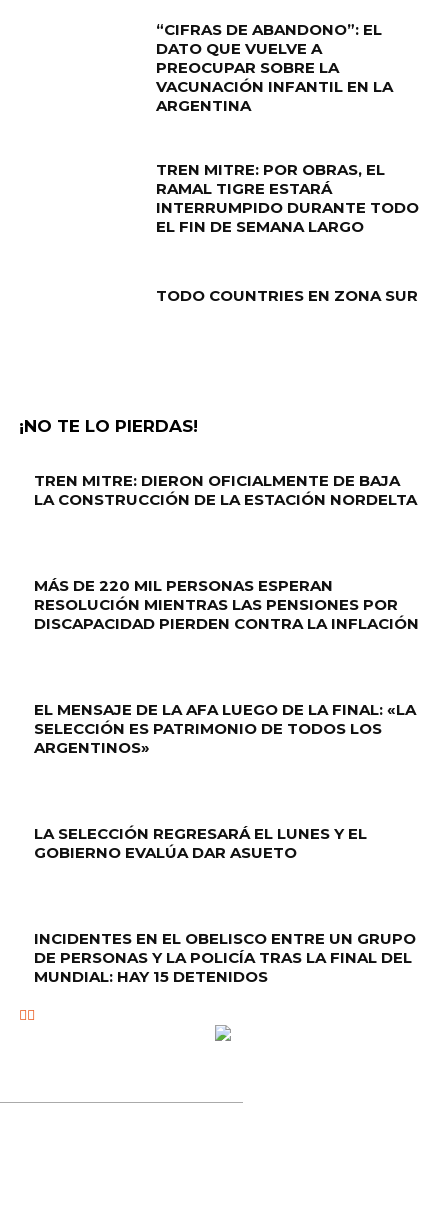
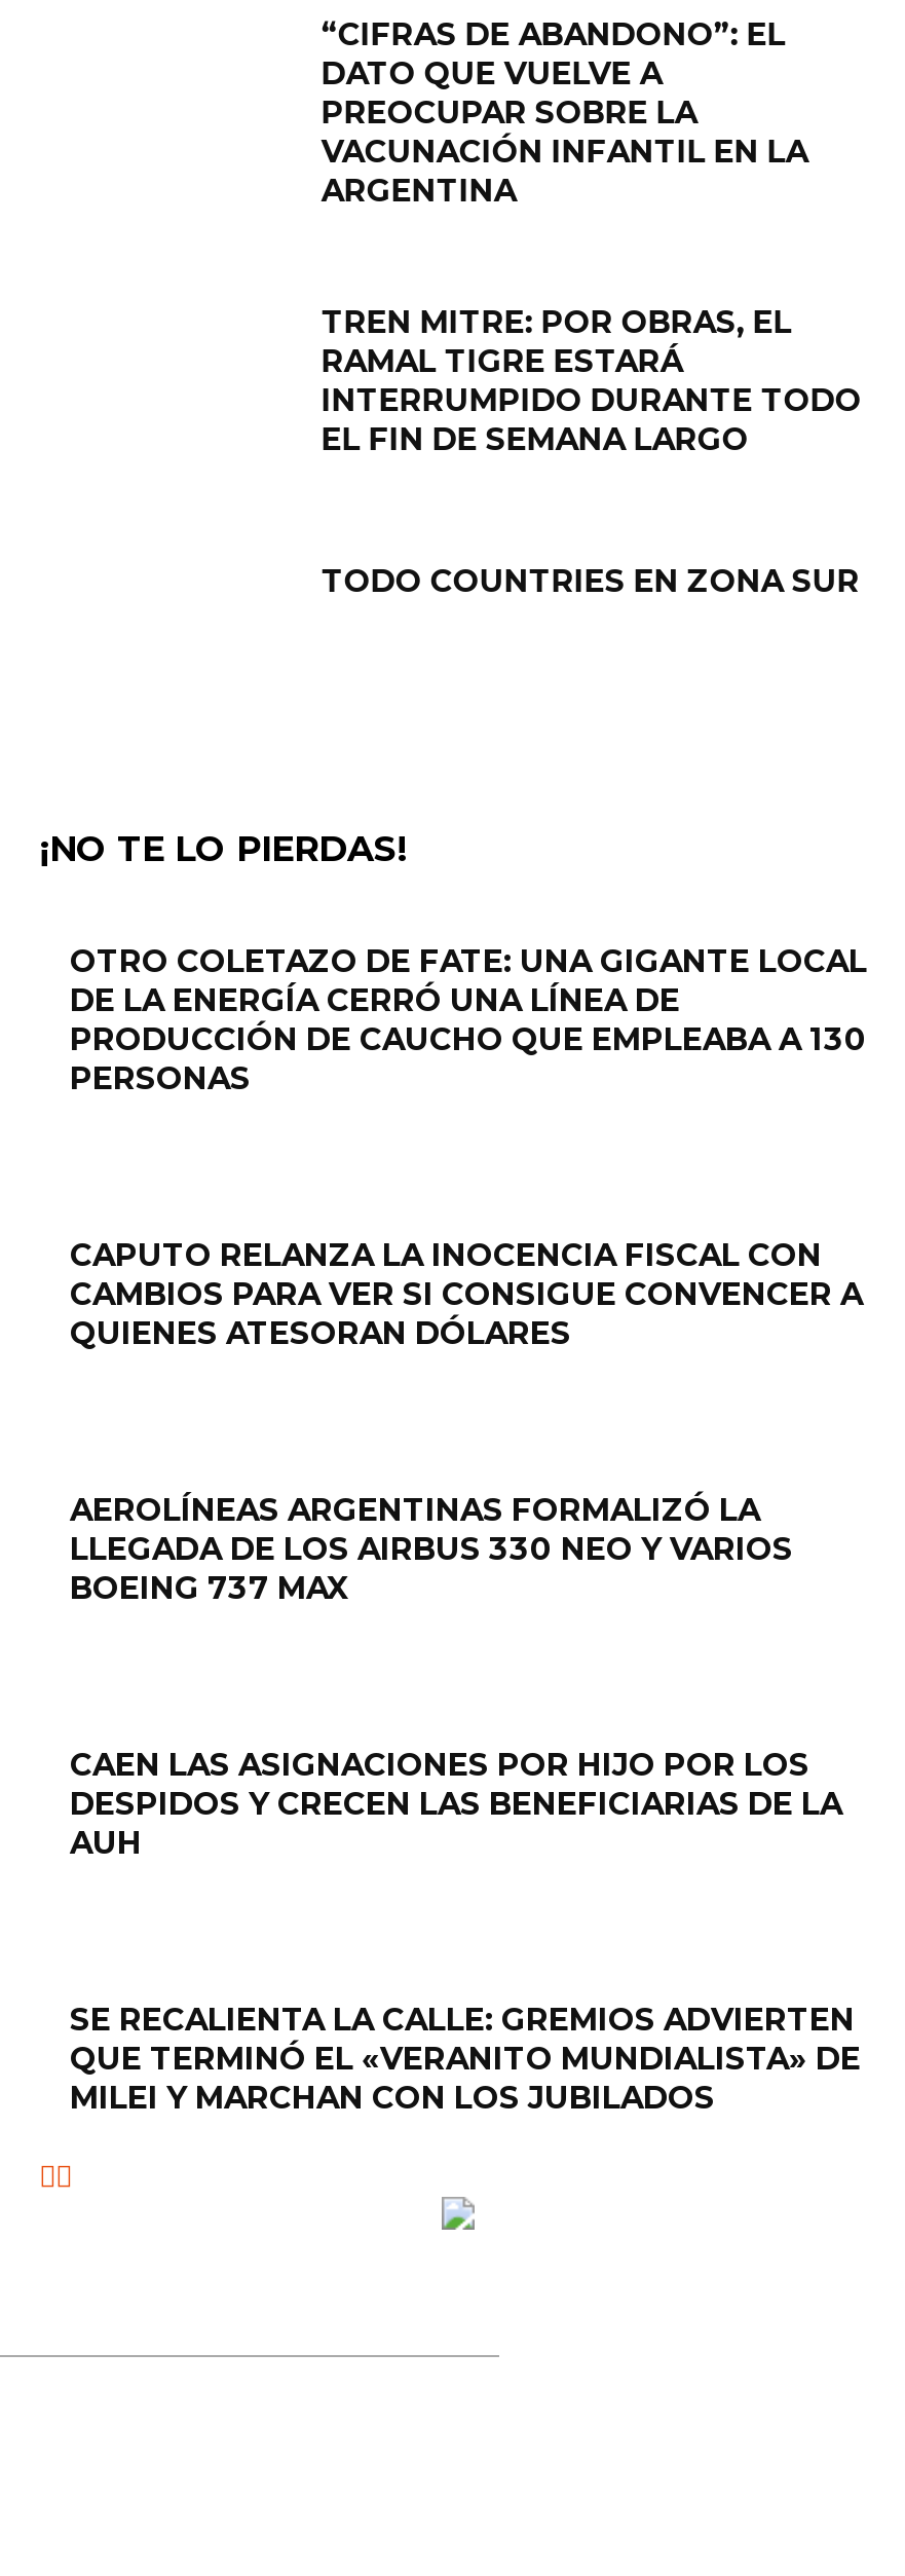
- TREN MITRE: DIERON OFICIALMENTE DE BAJA
- LA CONSTRUCCIÓN DE LA ESTACIÓN NORDELTA
+ OTRO COLETAZO DE FATE: UNA GIGANTE LOCAL
+ DE LA ENERGÍA CERRÓ UNA LÍNEA DE
+ PRODUCCIÓN DE CAUCHO QUE EMPLEABA A 130
+ PERSONAS

- MÁS DE 220 MIL PERSONAS ESPERAN
- RESOLUCIÓN MIENTRAS LAS PENSIONES POR
- DISCAPACIDAD PIERDEN CONTRA LA INFLACIÓN
+ CAPUTO RELANZA LA INOCENCIA FISCAL CON
+ CAMBIOS PARA VER SI CONSIGUE CONVENCER A
+ QUIENES ATESORAN DÓLARES

- EL MENSAJE DE LA AFA LUEGO DE LA FINAL: «LA
- SELECCIÓN ES PATRIMONIO DE TODOS LOS
- ARGENTINOS»
+ AEROLÍNEAS ARGENTINAS FORMALIZÓ LA
+ LLEGADA DE LOS AIRBUS 330 NEO Y VARIOS
+ BOEING 737 MAX

- LA SELECCIÓN REGRESARÁ EL LUNES Y EL
- GOBIERNO EVALÚA DAR ASUETO
+ CAEN LAS ASIGNACIONES POR HIJO POR LOS
+ DESPIDOS Y CRECEN LAS BENEFICIARIAS DE LA
+ AUH

- INCIDENTES EN EL OBELISCO ENTRE UN GRUPO
- DE PERSONAS Y LA POLICÍA TRAS LA FINAL DEL
- MUNDIAL: HAY 15 DETENIDOS
+ SE RECALIENTA LA CALLE: GREMIOS ADVIERTEN
+ QUE TERMINÓ EL «VERANITO MUNDIALISTA» DE
+ MILEI Y MARCHAN CON LOS JUBILADOS
